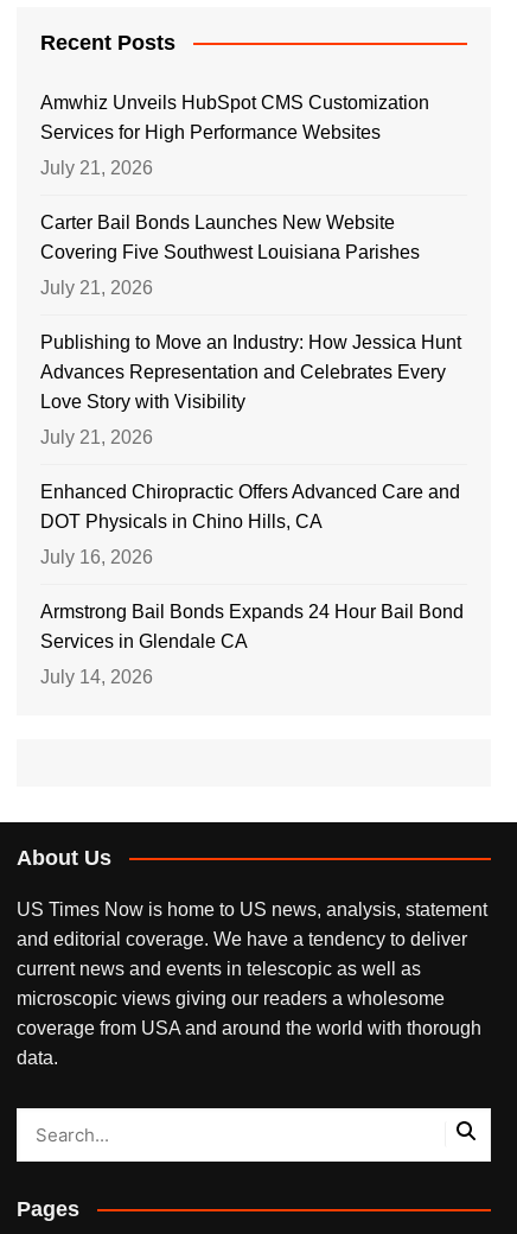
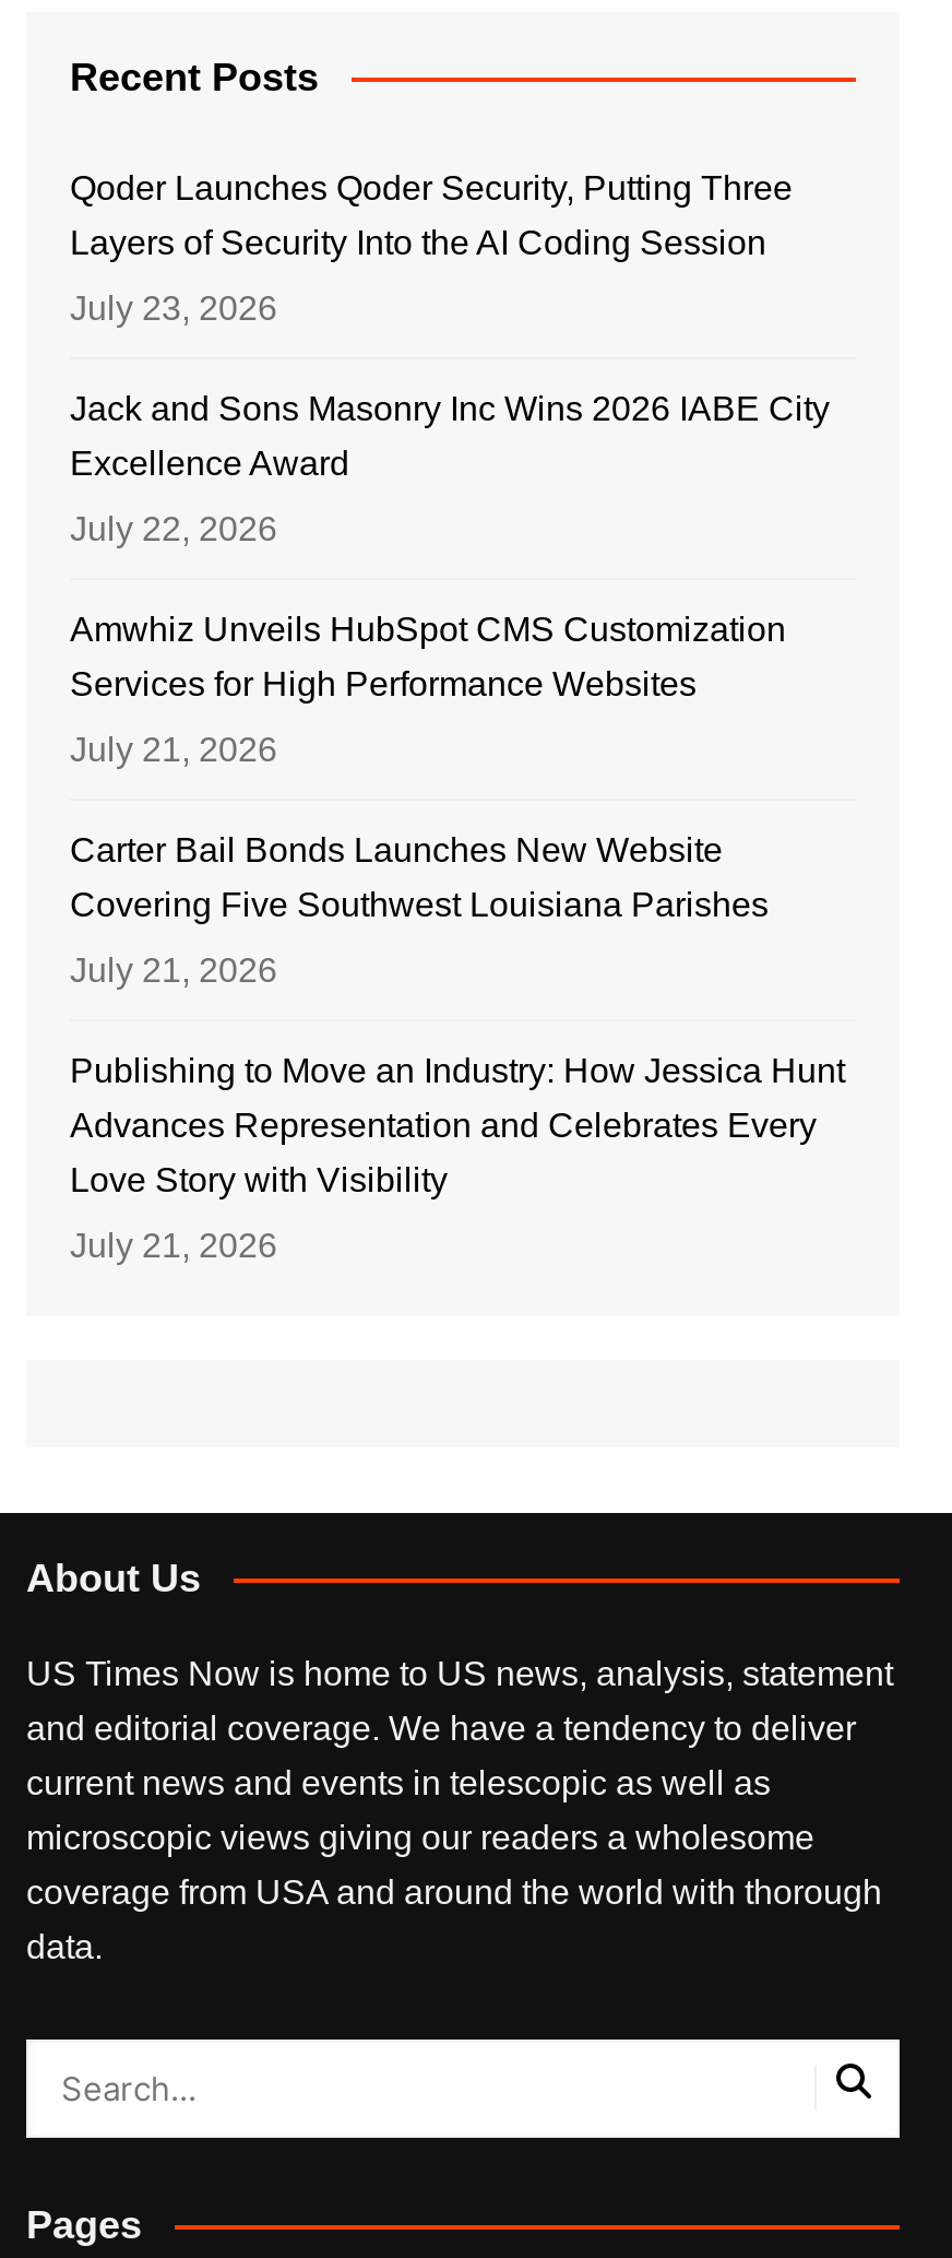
+ Qoder Launches Qoder Security, Putting Three
+ Layers of Security Into the AI Coding Session
+ July 23, 2026
+ Jack and Sons Masonry Inc Wins 2026 IABE City
+ Excellence Award
+ July 22, 2026

moved down: Amwhiz Unveils HubSpot CMS Customization | Services for High Performance Websites | July 21, 2026 | ... | Love Story with Visibility | July 21, 2026

- Enhanced Chiropractic Offers Advanced Care and
- DOT Physicals in Chino Hills, CA
- July 16, 2026
- Armstrong Bail Bonds Expands 24 Hour Bail Bond
- Services in Glendale CA
- July 14, 2026
